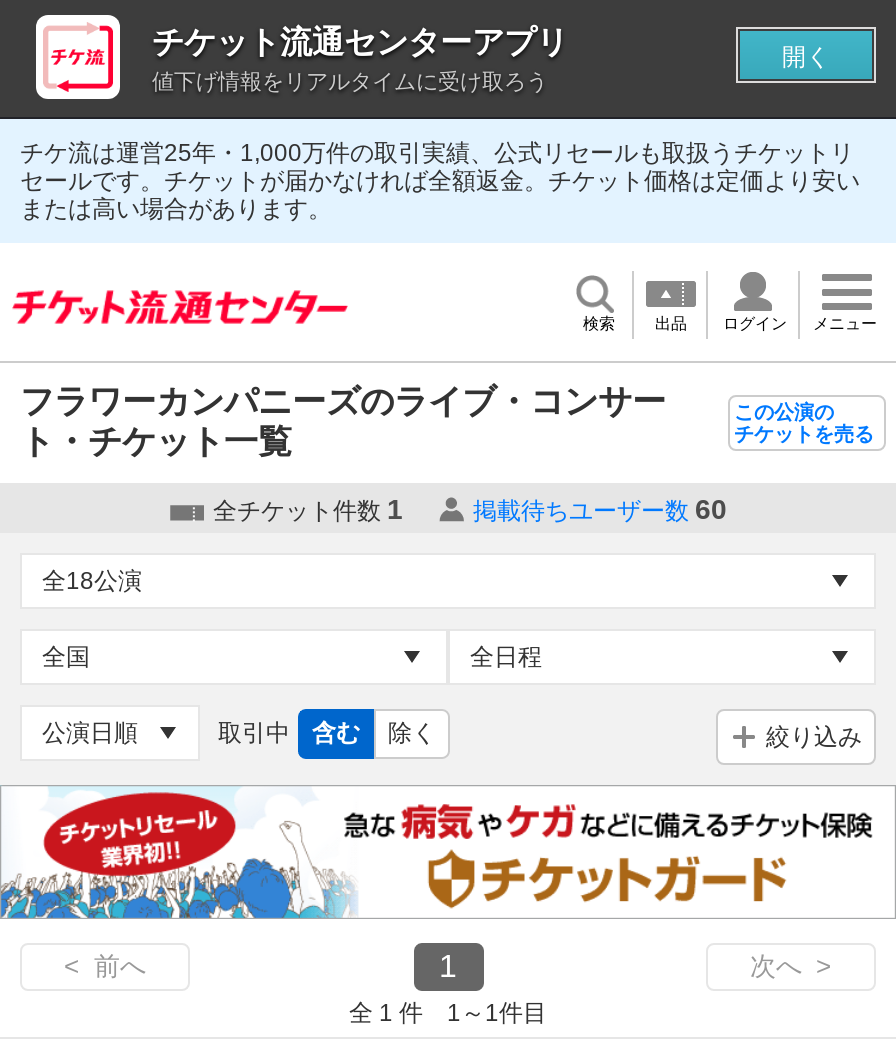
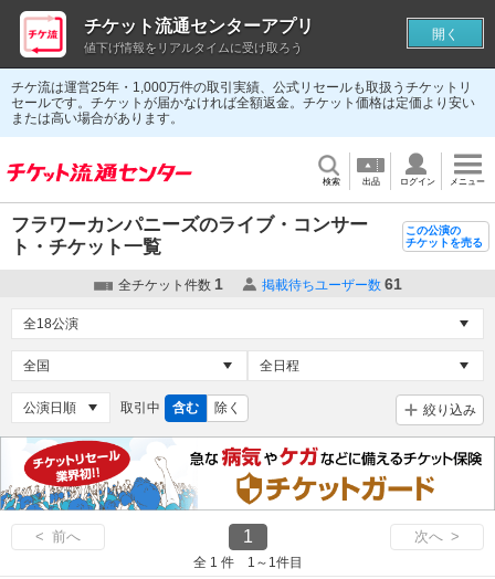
- 掲載待ちユーザー数 60
+ 掲載待ちユーザー数 61
